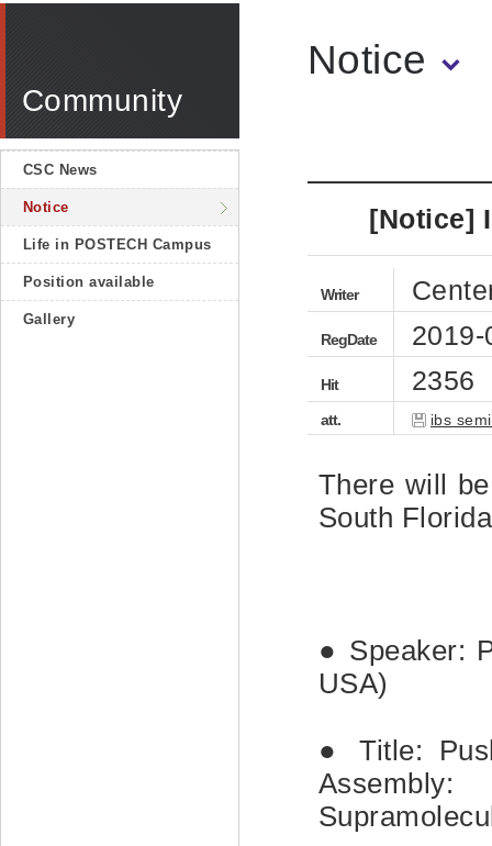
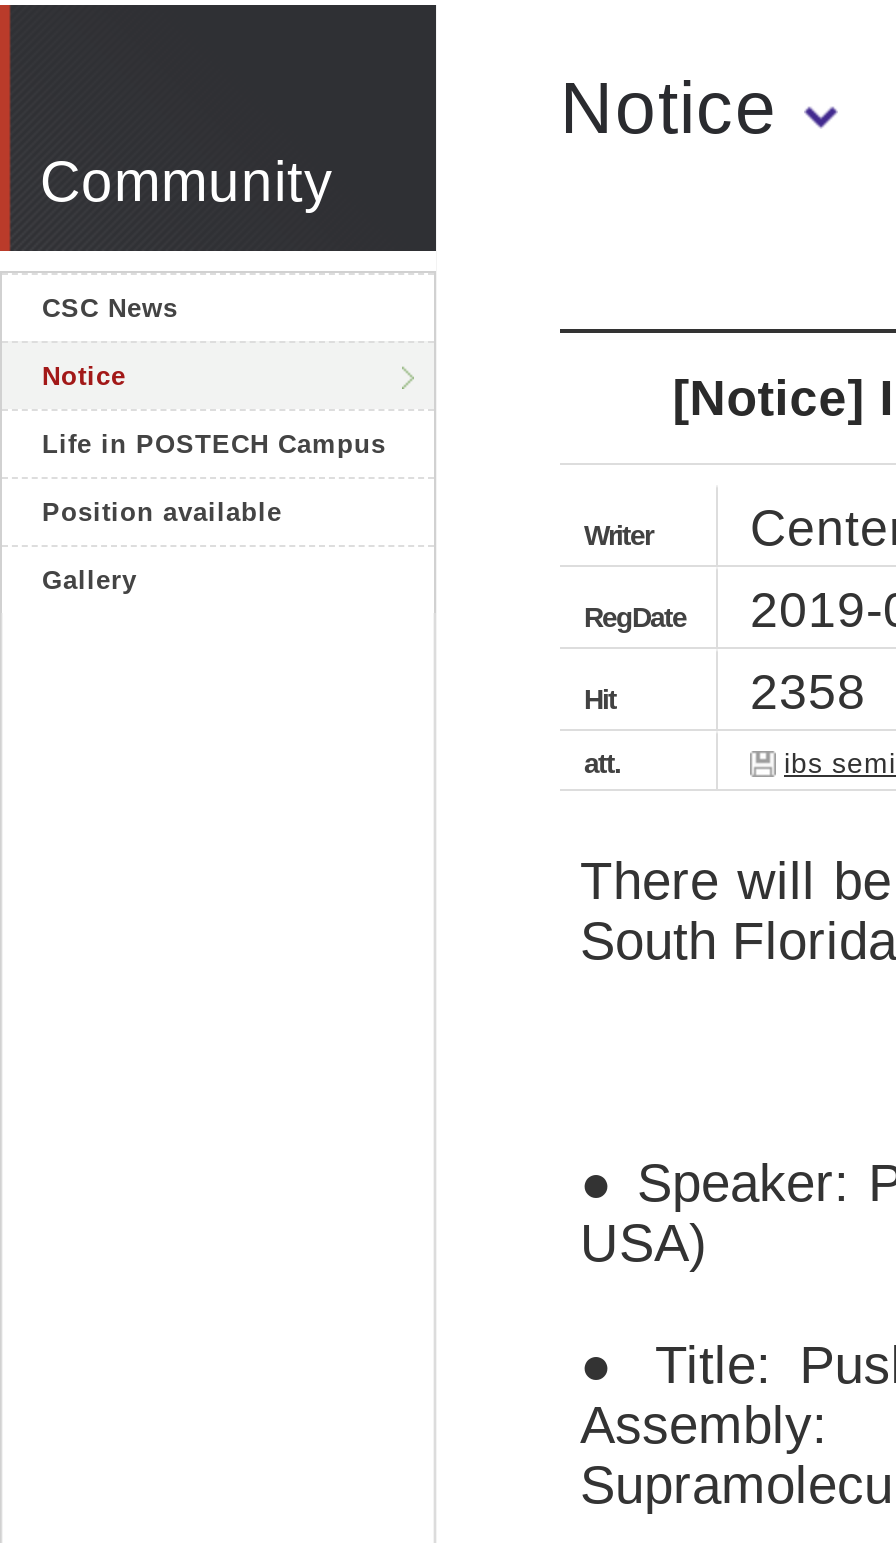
- 2356
+ 2358
